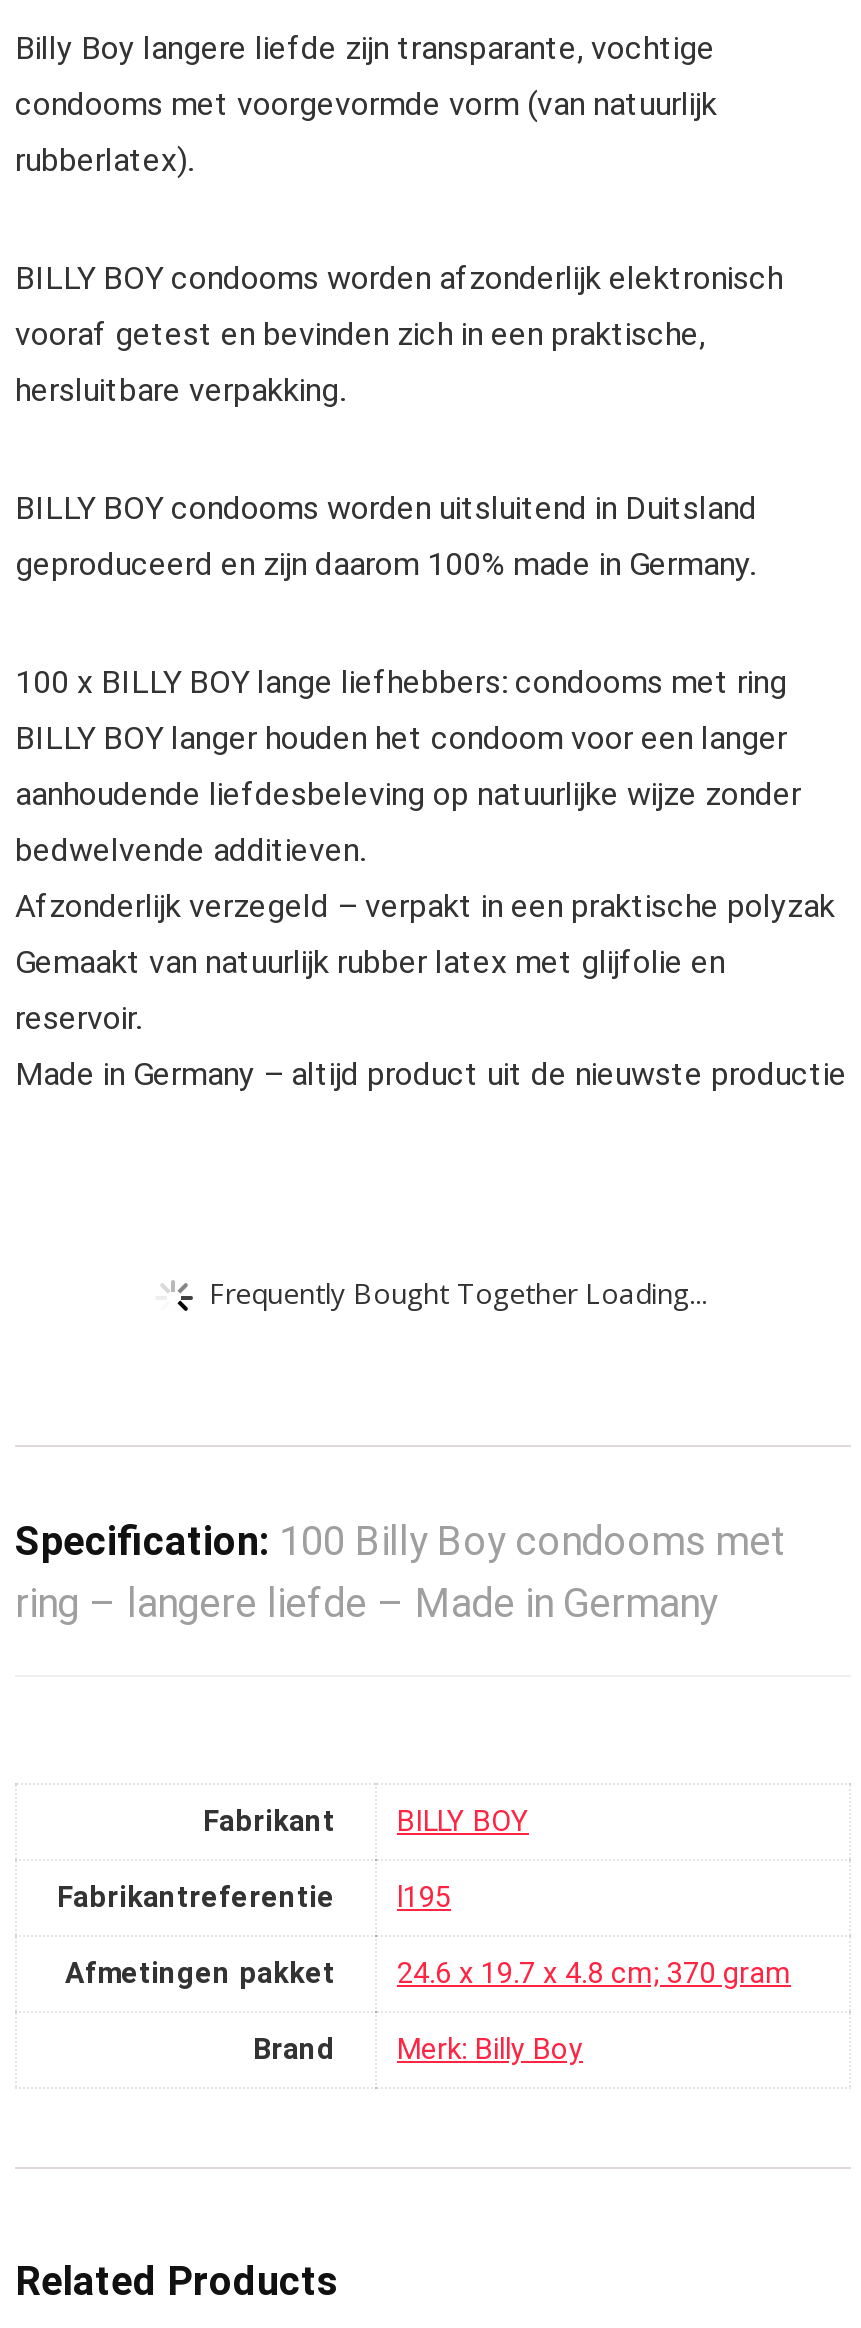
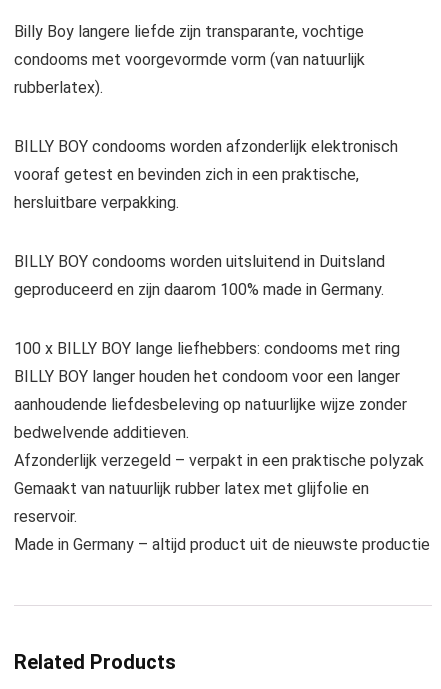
- Frequently Bought Together Loading...

- Specification: 100 Billy Boy condooms met
- ring – langere liefde – Made in Germany

- Fabrikant
- BILLY BOY
- Fabrikantreferentie
- l195
- Afmetingen pakket
- 24.6 x 19.7 x 4.8 cm; 370 gram
- Brand
- Merk: Billy Boy
